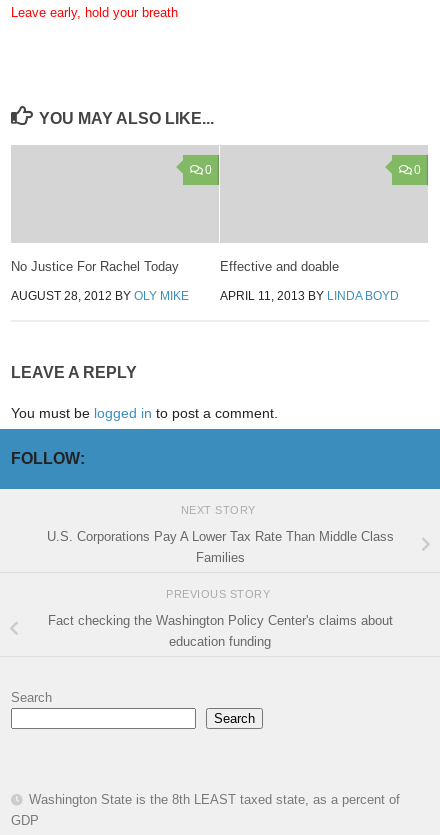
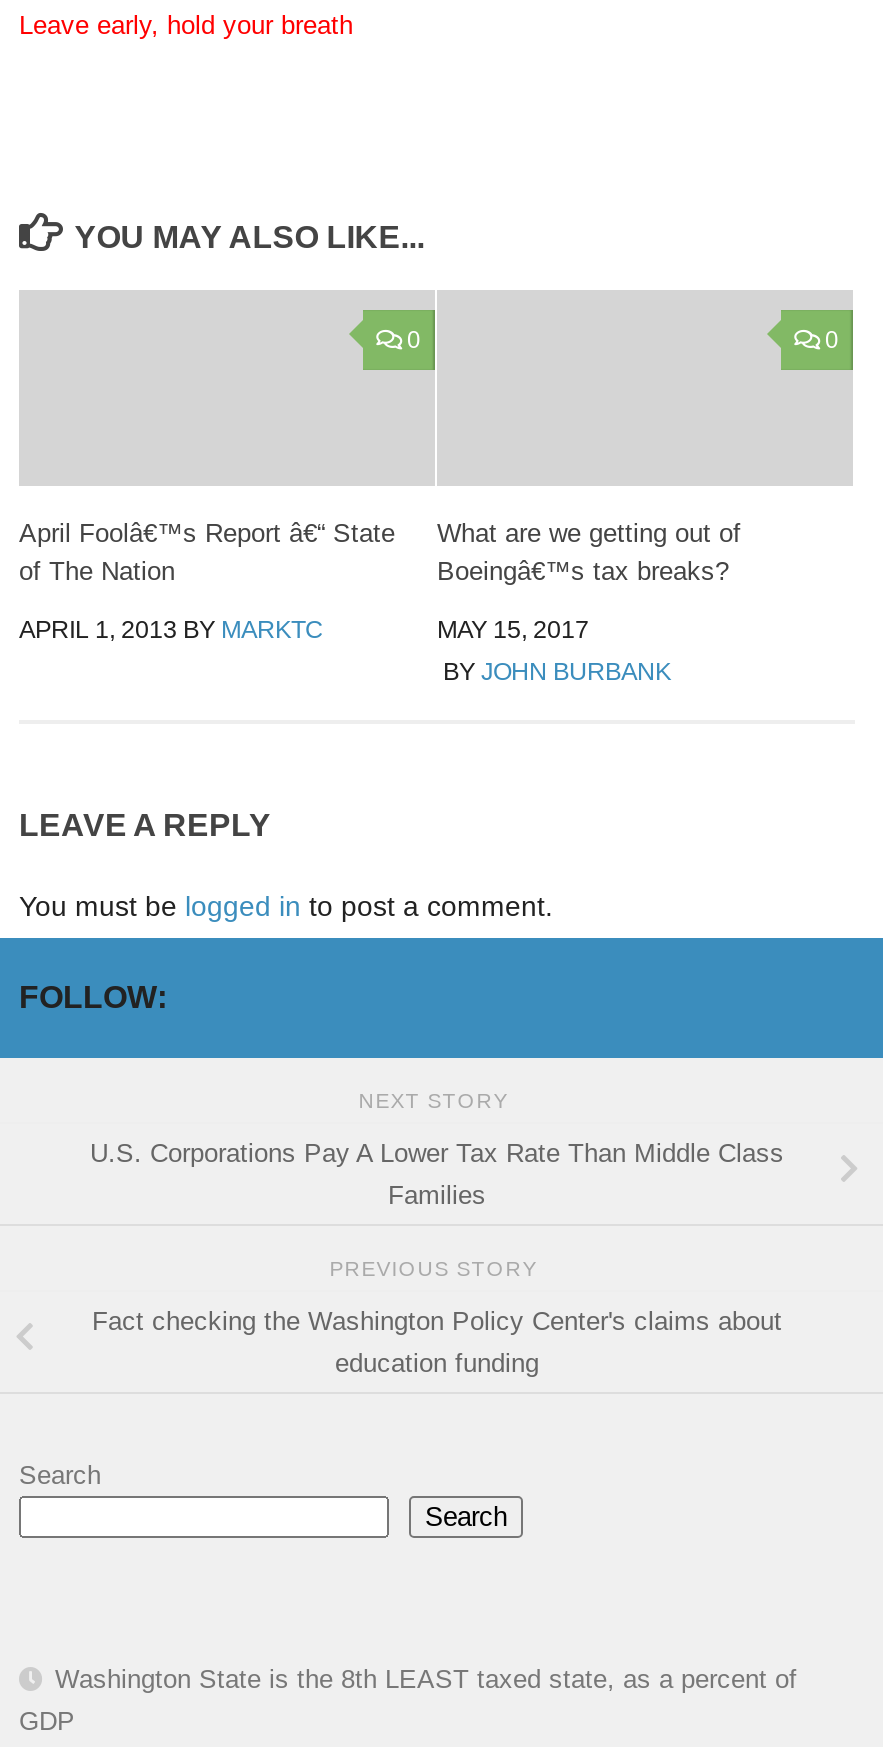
- No Justice For Rachel Today
+ April Foolâ€™s Report â€“ State
+ of The Nation

- Effective and doable
- APRIL 11, 2013 BY LINDA BOYD
+ What are we getting out of
+ Boeingâ€™s tax breaks?
+ MAY 15, 2017
+ BY JOHN BURBANK

- AUGUST 28, 2012 BY OLY MIKE
+ APRIL 1, 2013 BY MARKTC
